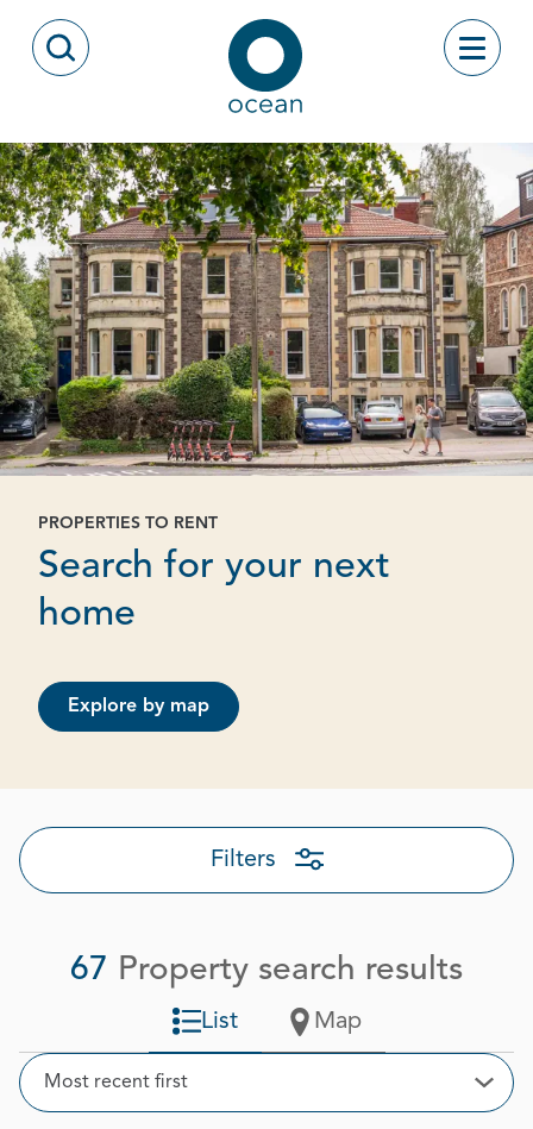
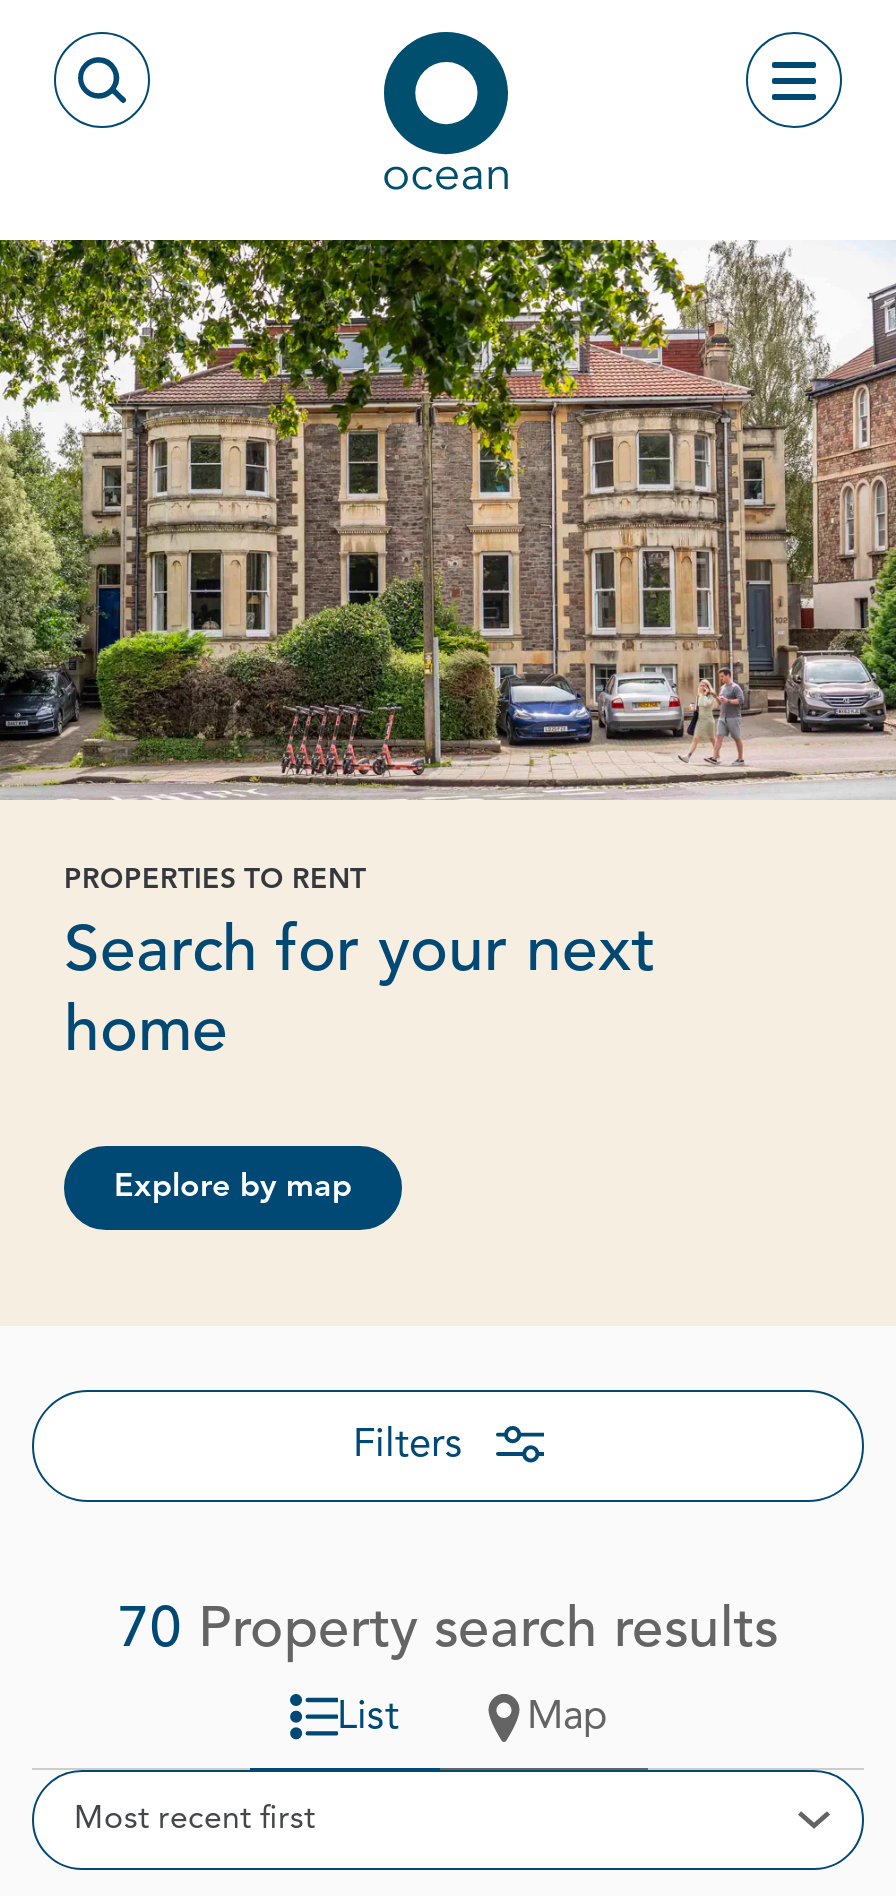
- 67 Property search results
+ 70 Property search results
